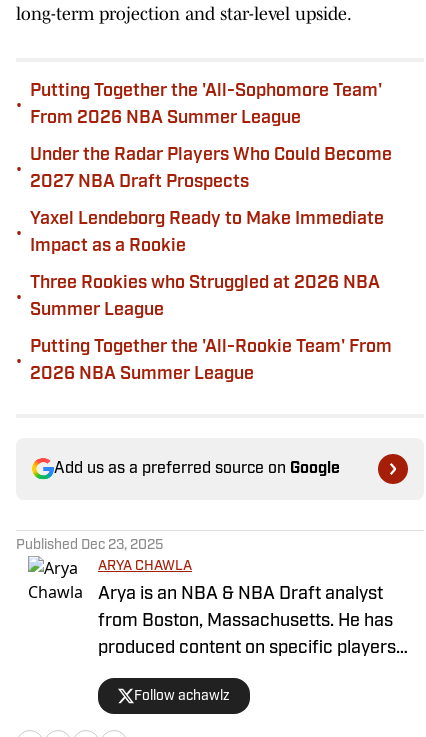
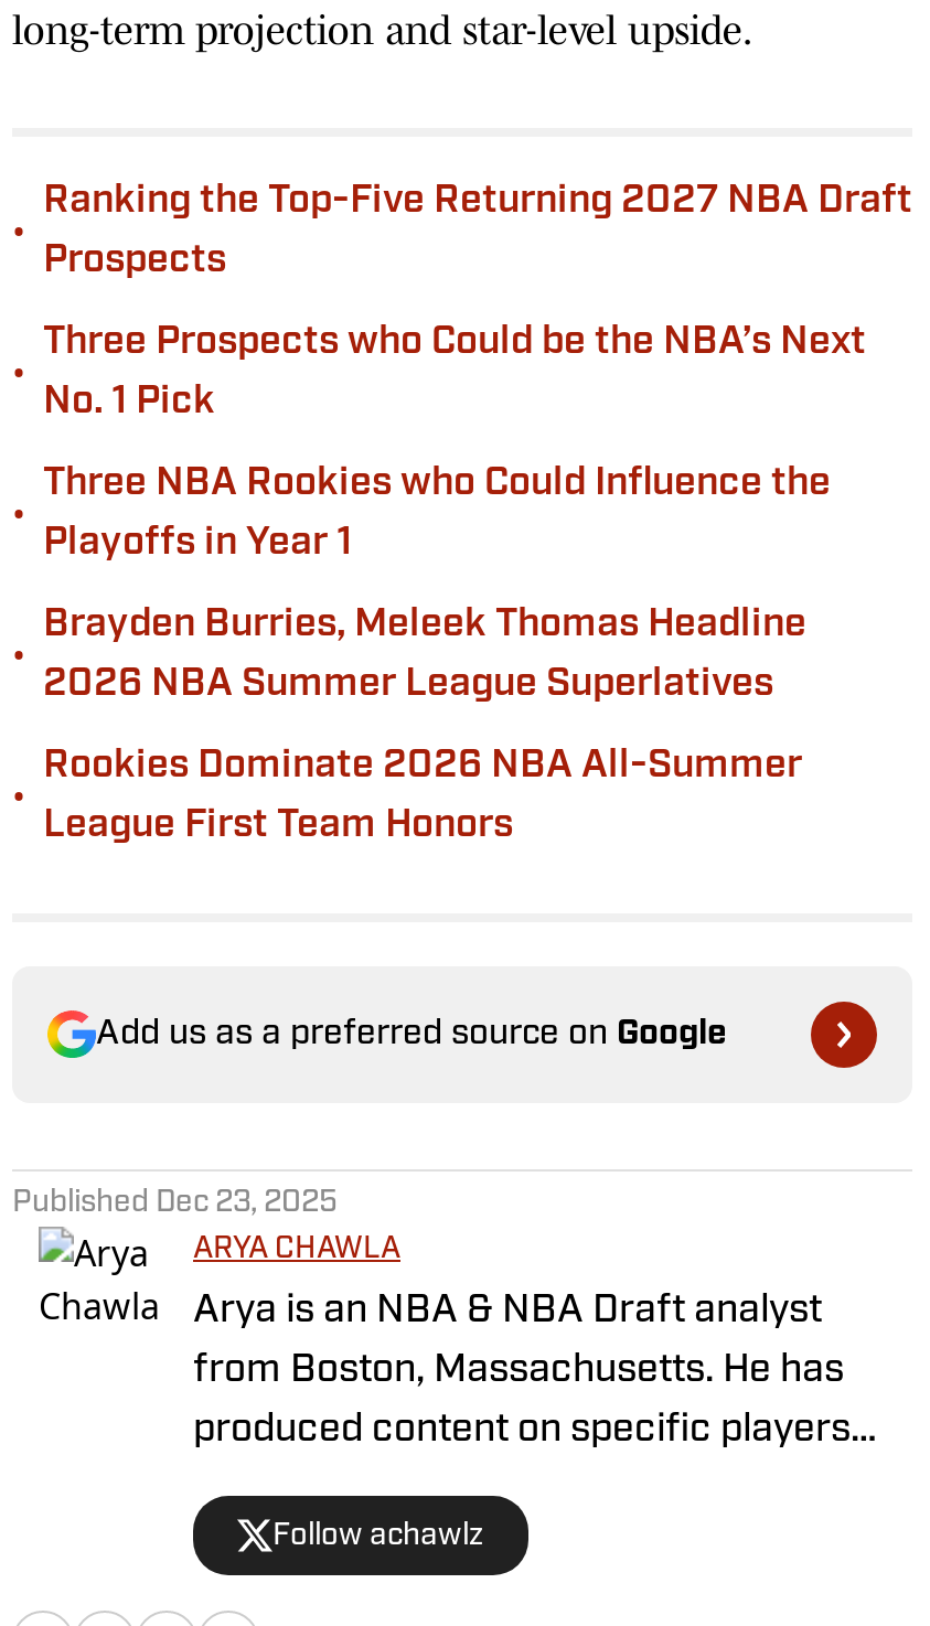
- Putting Together the 'All-Sophomore Team'
- From 2026 NBA Summer League
+ Ranking the Top-Five Returning 2027 NBA Draft
+ Prospects

- Under the Radar Players Who Could Become
- 2027 NBA Draft Prospects
+ Three Prospects who Could be the NBA’s Next
+ No. 1 Pick

- Yaxel Lendeborg Ready to Make Immediate
- Impact as a Rookie
+ Three NBA Rookies who Could Influence the
+ Playoffs in Year 1

- Three Rookies who Struggled at 2026 NBA
- Summer League
+ Brayden Burries, Meleek Thomas Headline
+ 2026 NBA Summer League Superlatives

- Putting Together the 'All-Rookie Team' From
- 2026 NBA Summer League
+ Rookies Dominate 2026 NBA All-Summer
+ League First Team Honors
